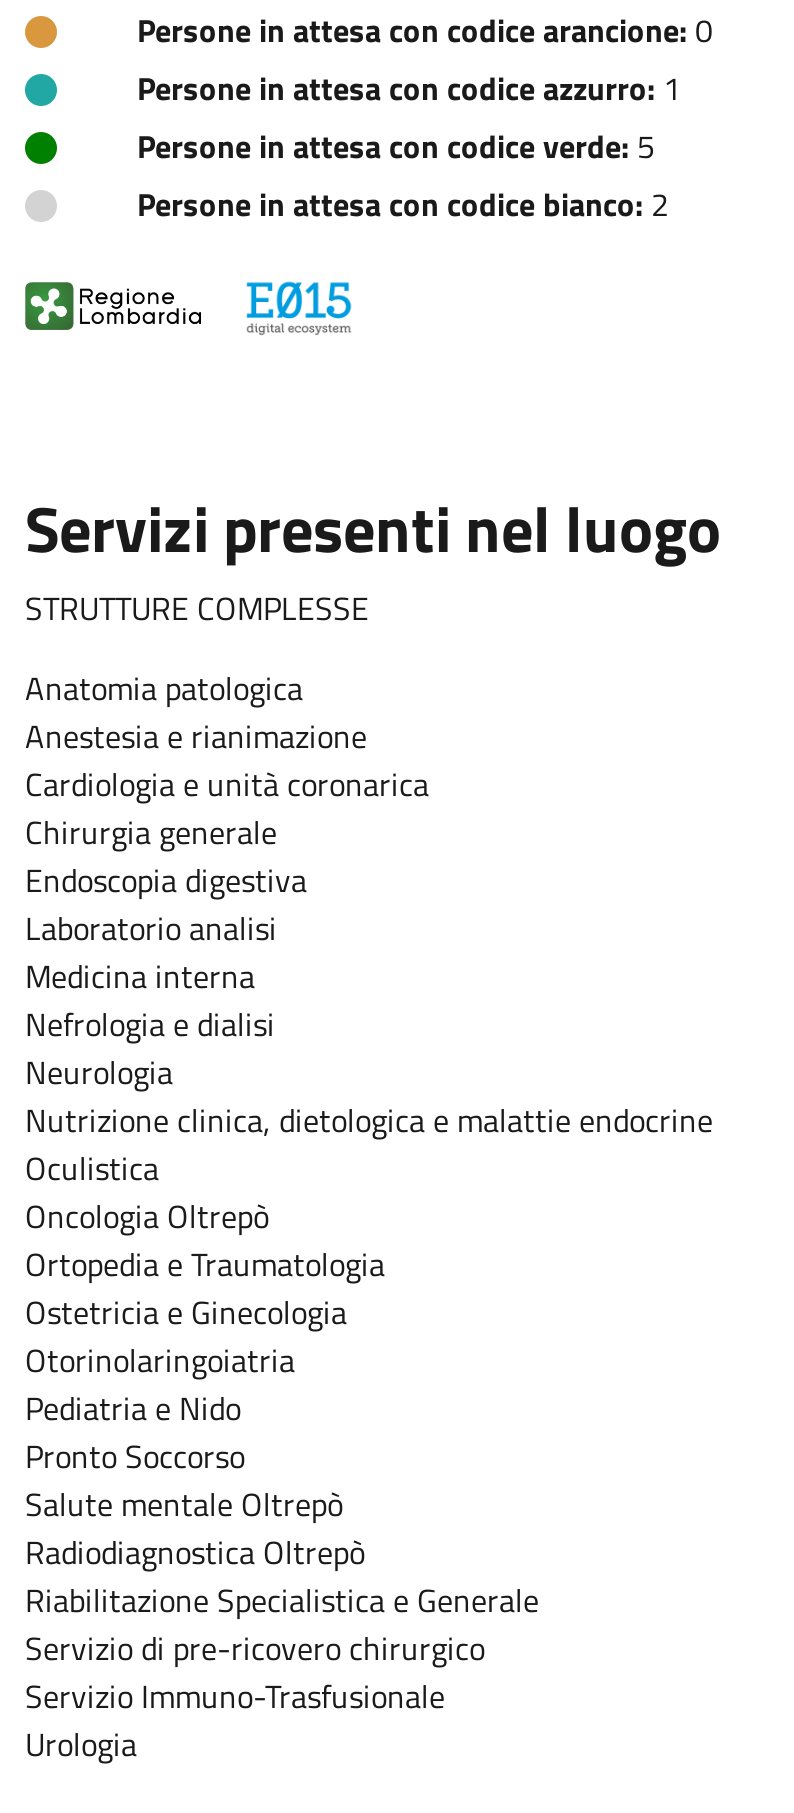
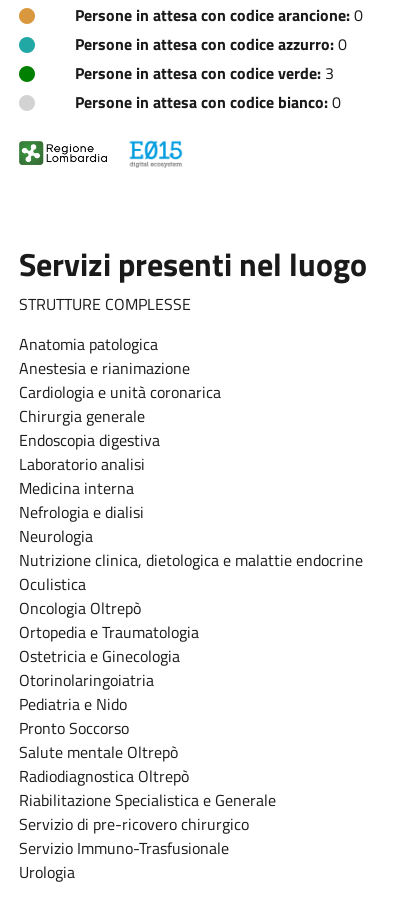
- Persone in attesa con codice azzurro: 1
+ Persone in attesa con codice azzurro: 0

- Persone in attesa con codice verde: 5
+ Persone in attesa con codice verde: 3

- Persone in attesa con codice bianco: 2
+ Persone in attesa con codice bianco: 0
